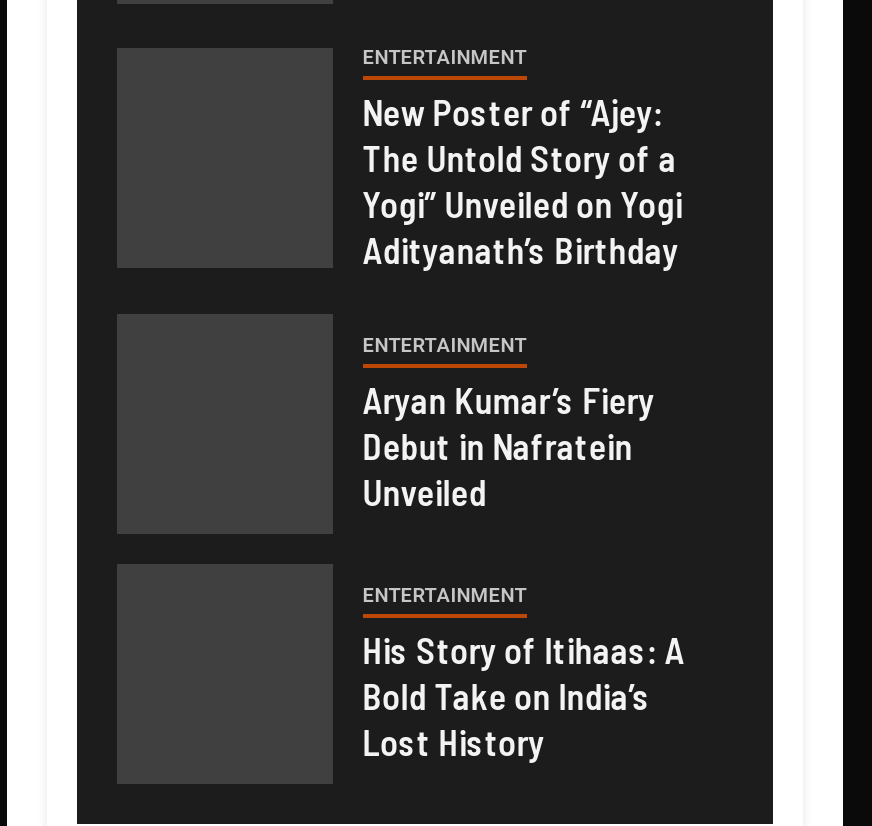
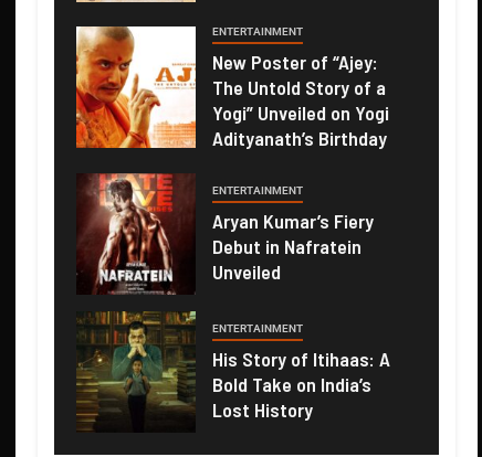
+ [image]

+ [image]

+ [image]
